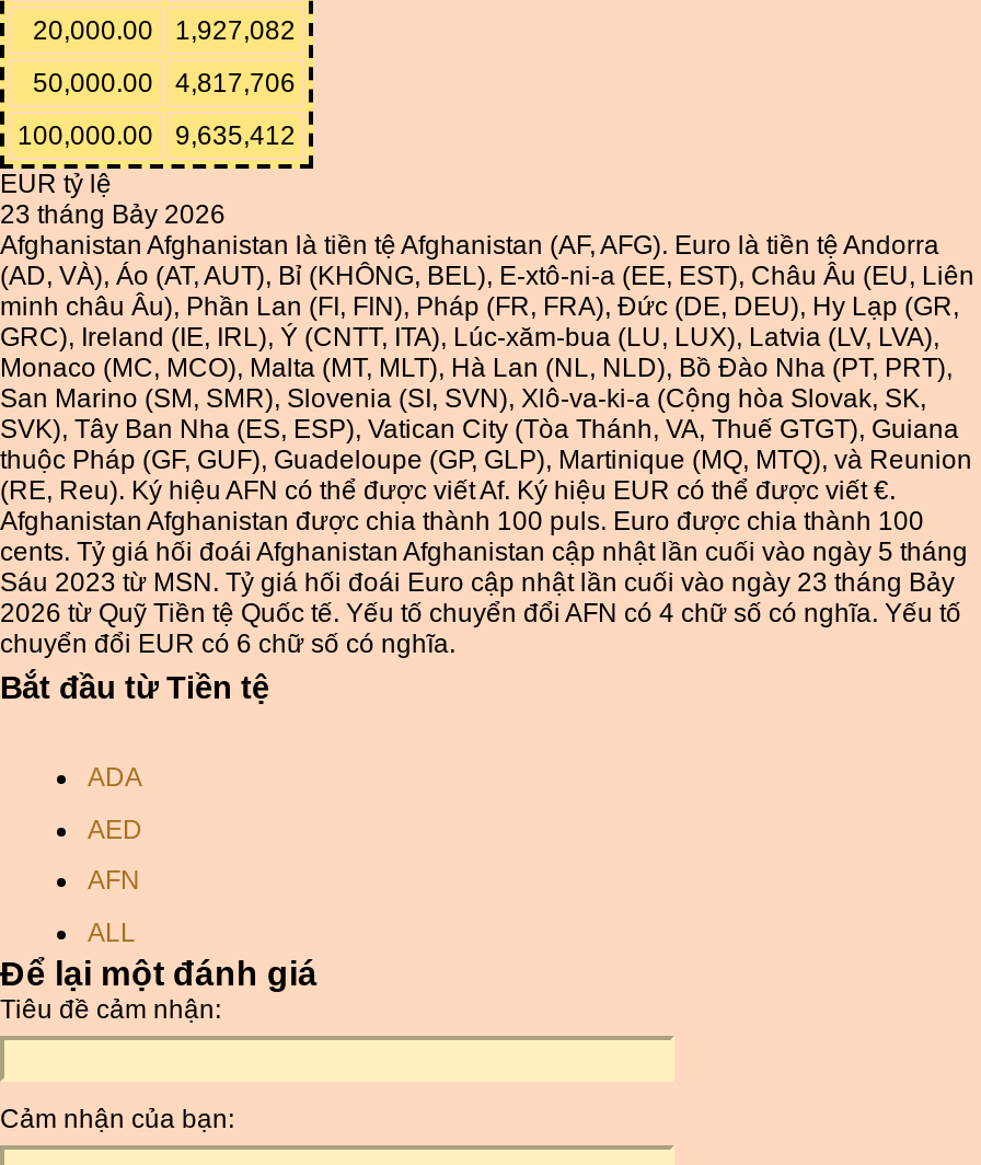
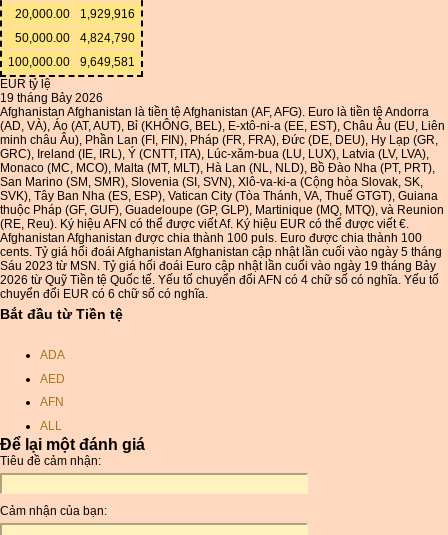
- 20,000.00 1,927,082
+ 20,000.00 1,929,916

- 50,000.00 4,817,706
+ 50,000.00 4,824,790

- 100,000.00 9,635,412
+ 100,000.00 9,649,581

- 23 tháng Bảy 2026
+ 19 tháng Bảy 2026

- Sáu 2023 từ MSN. Tỷ giá hối đoái Euro cập nhật lần cuối vào ngày 23 tháng Bảy
+ Sáu 2023 từ MSN. Tỷ giá hối đoái Euro cập nhật lần cuối vào ngày 19 tháng Bảy
